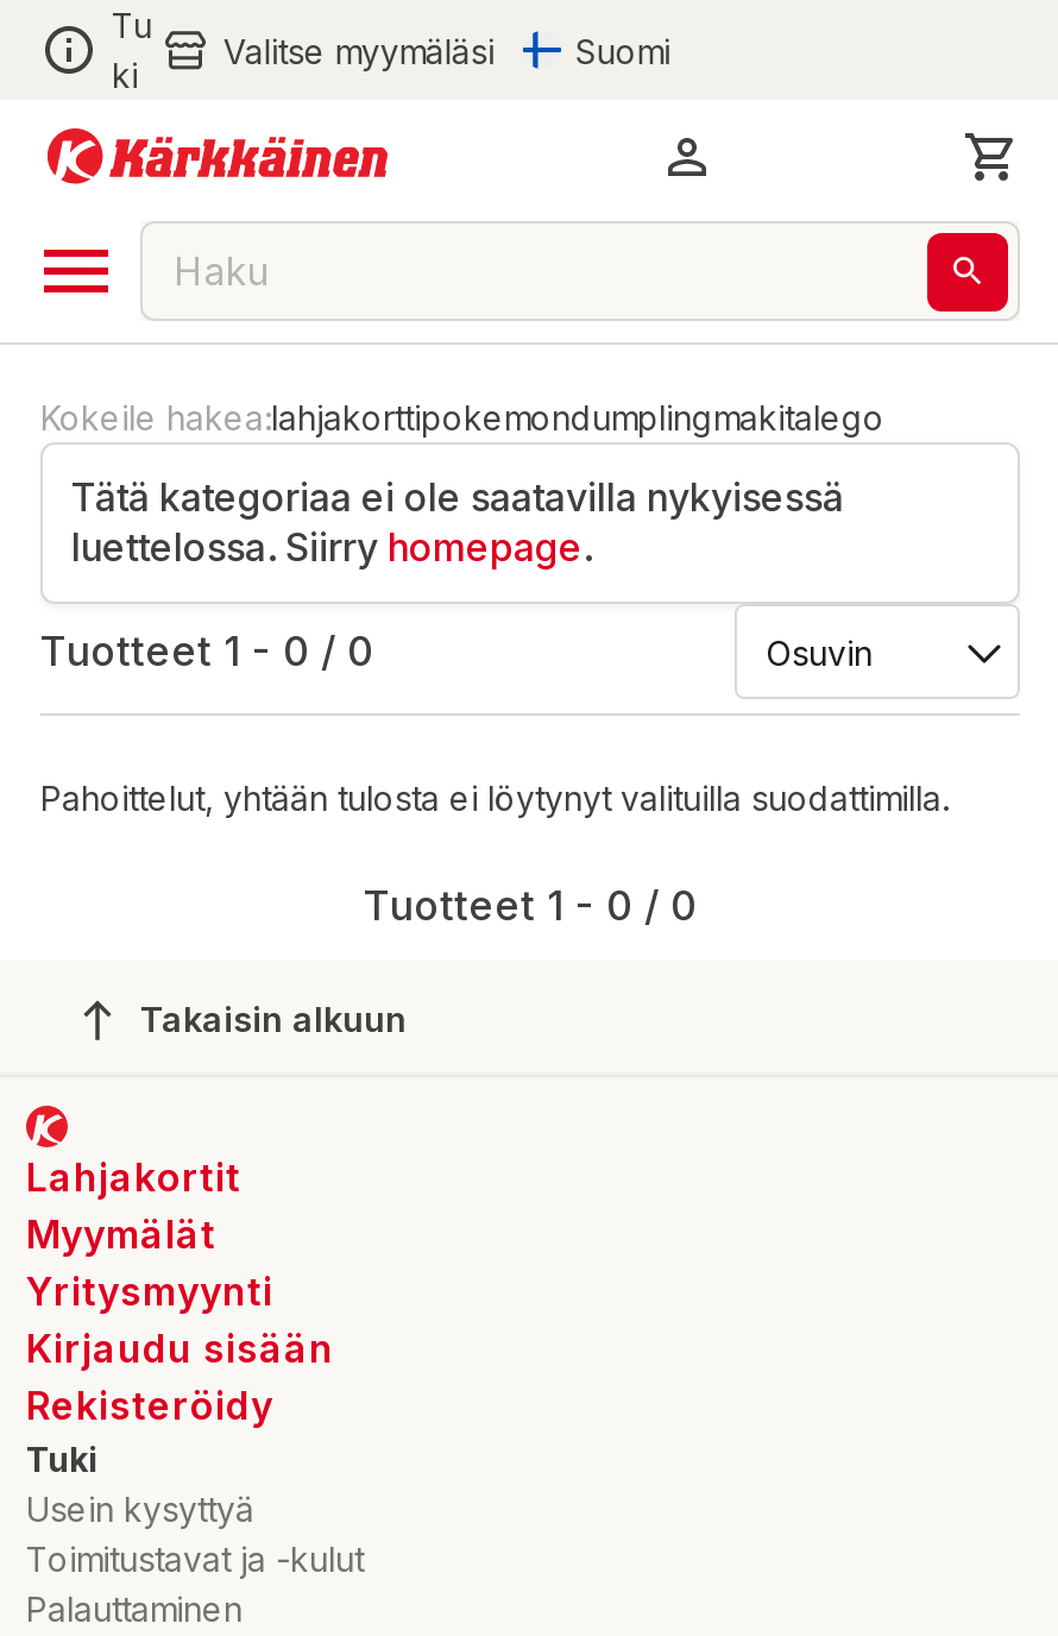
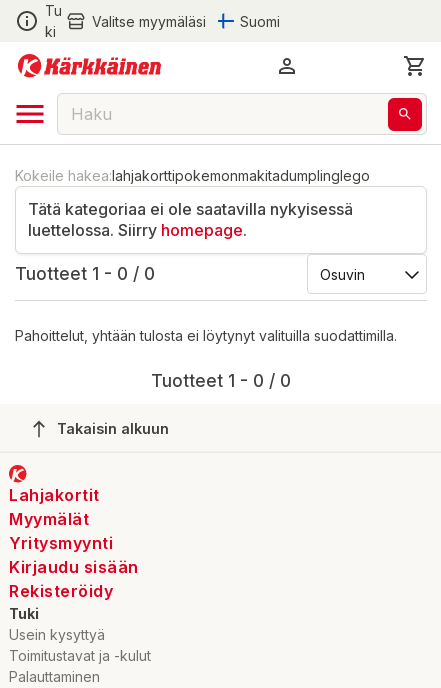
- Kokeile hakea:lahjakorttipokemondumplingmakitalego
+ Kokeile hakea:lahjakorttipokemonmakitadumplinglego
